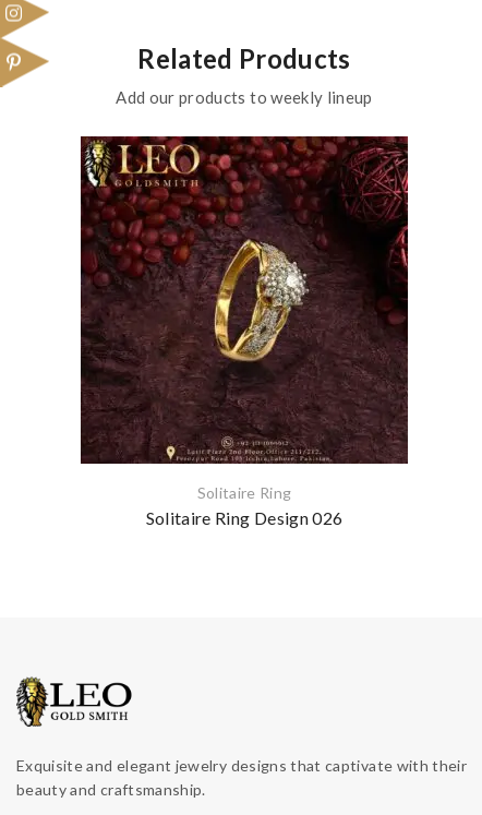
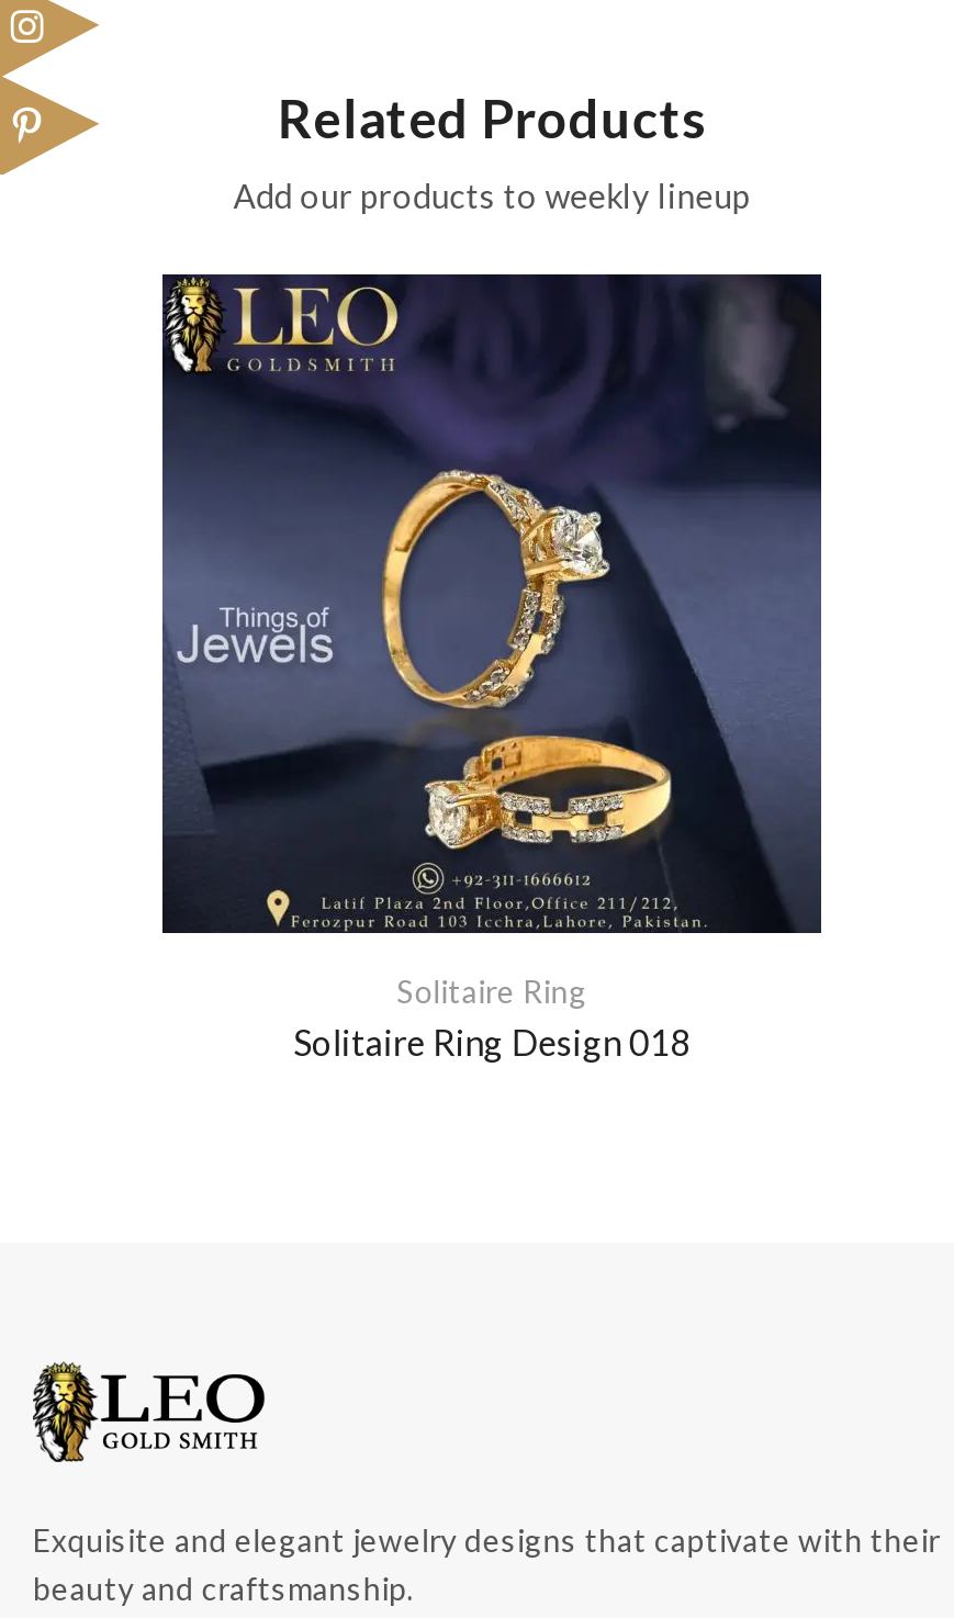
- [image]
- Solitaire Ring Design 026
+ [image]
+ Solitaire Ring Design 018
